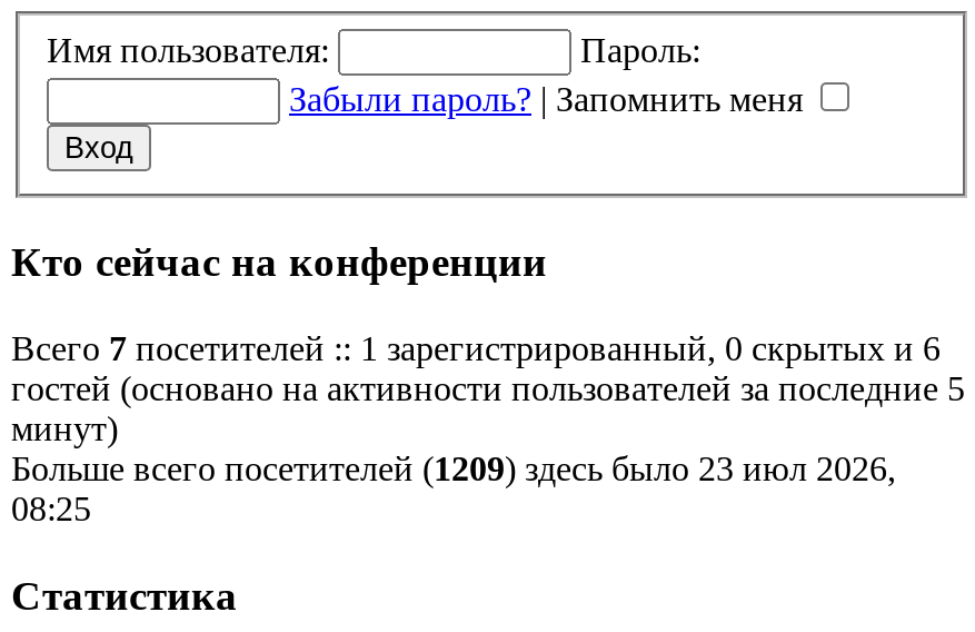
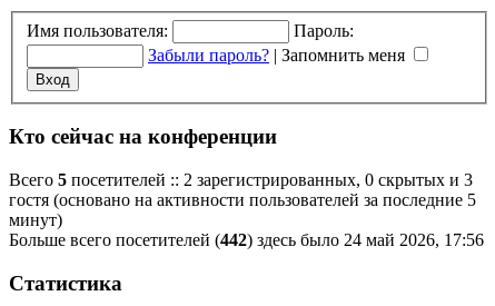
- Всего 7 посетителей :: 1 зарегистрированный, 0 скрытых и 6
+ Всего 5 посетителей :: 2 зарегистрированных, 0 скрытых и 3

- гостей (основано на активности пользователей за последние 5
+ гостя (основано на активности пользователей за последние 5

- Больше всего посетителей (1209) здесь было 23 июл 2026,
- 08:25
+ Больше всего посетителей (442) здесь было 24 май 2026, 17:56
